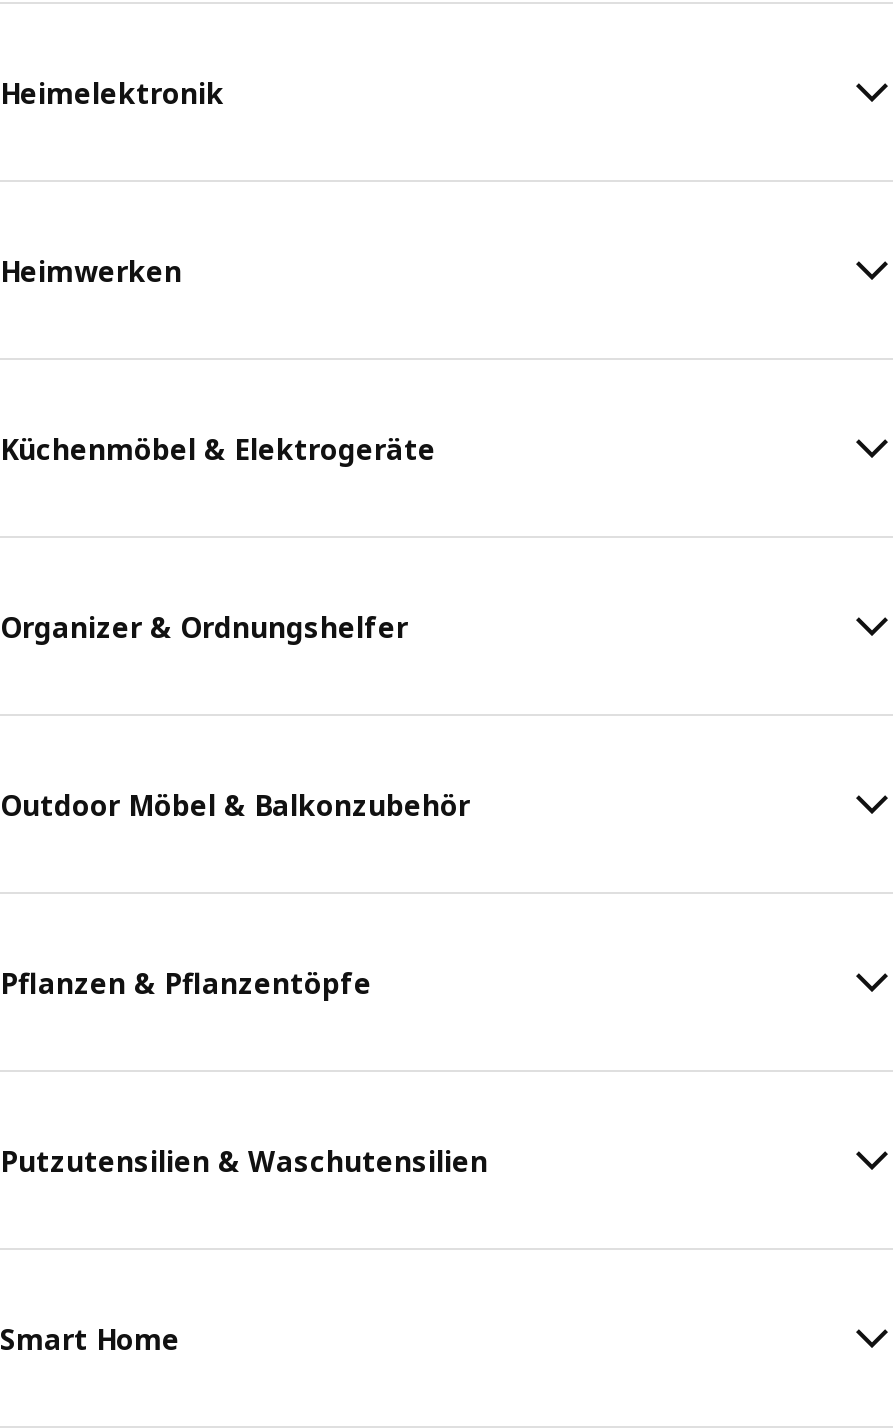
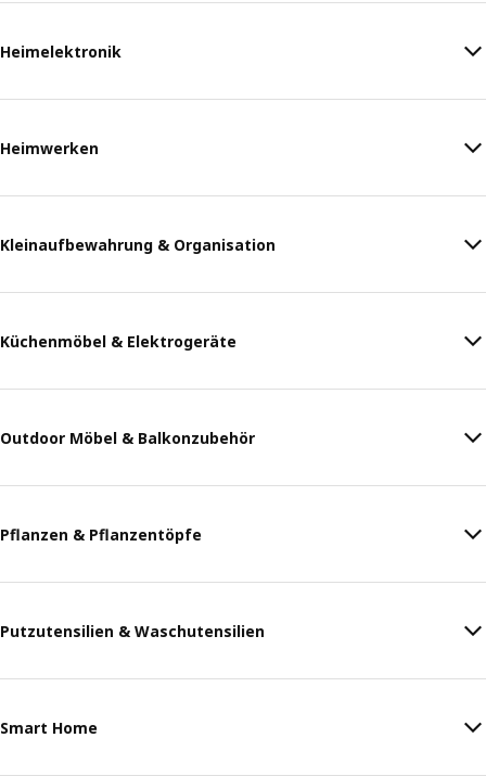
+ Kleinaufbewahrung & Organisation

moved down: Küchenmöbel & Elektrogeräte

- Organizer & Ordnungshelfer
